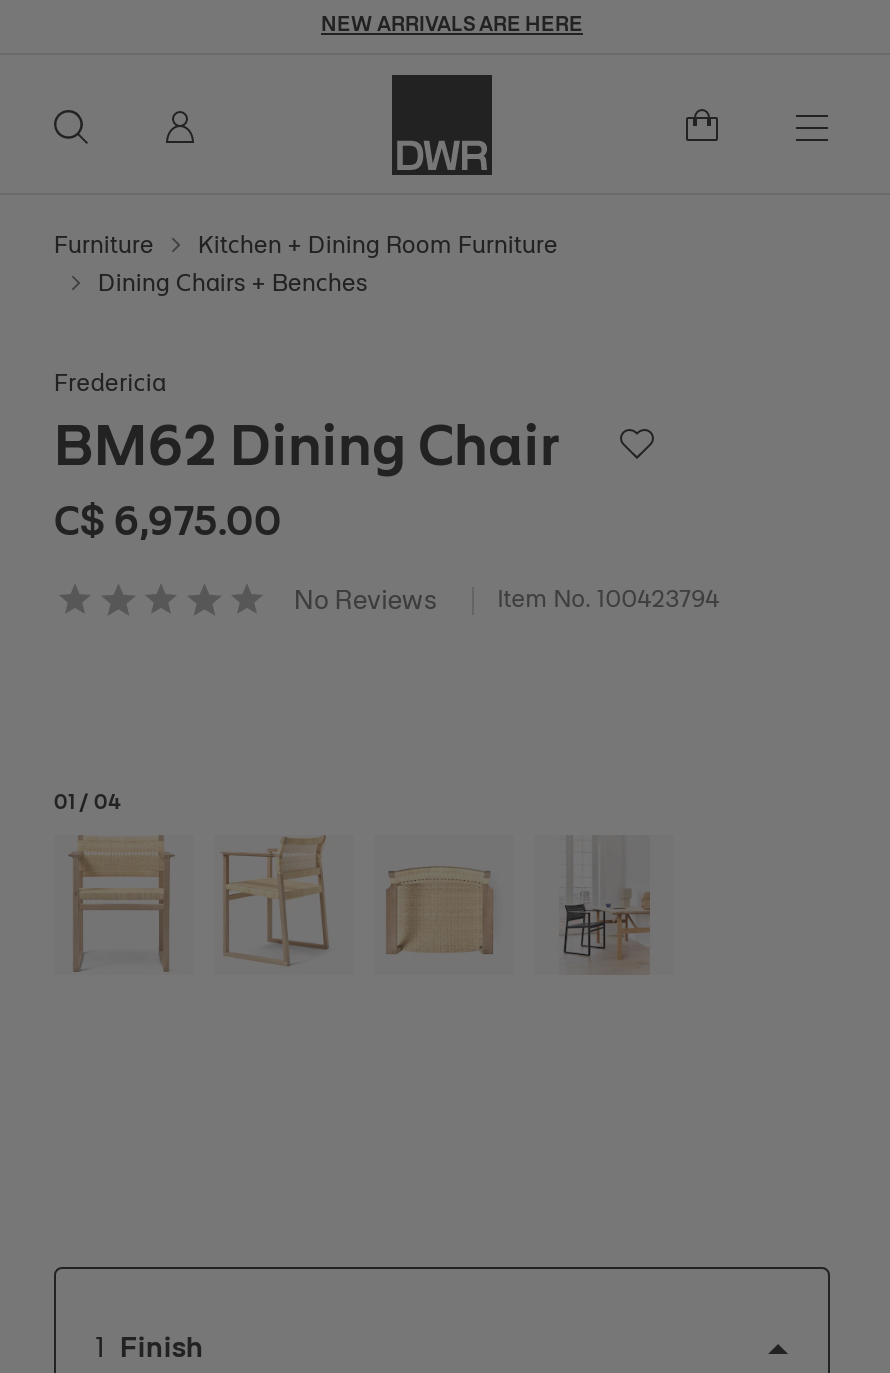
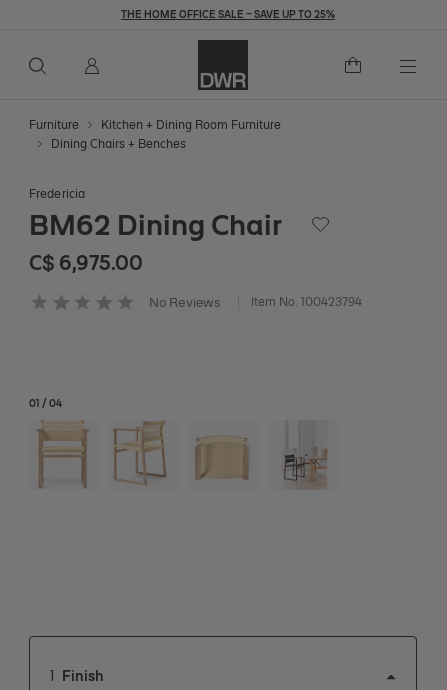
- NEW ARRIVALS ARE HERE
+ THE HOME OFFICE SALE – SAVE UP TO 25%
